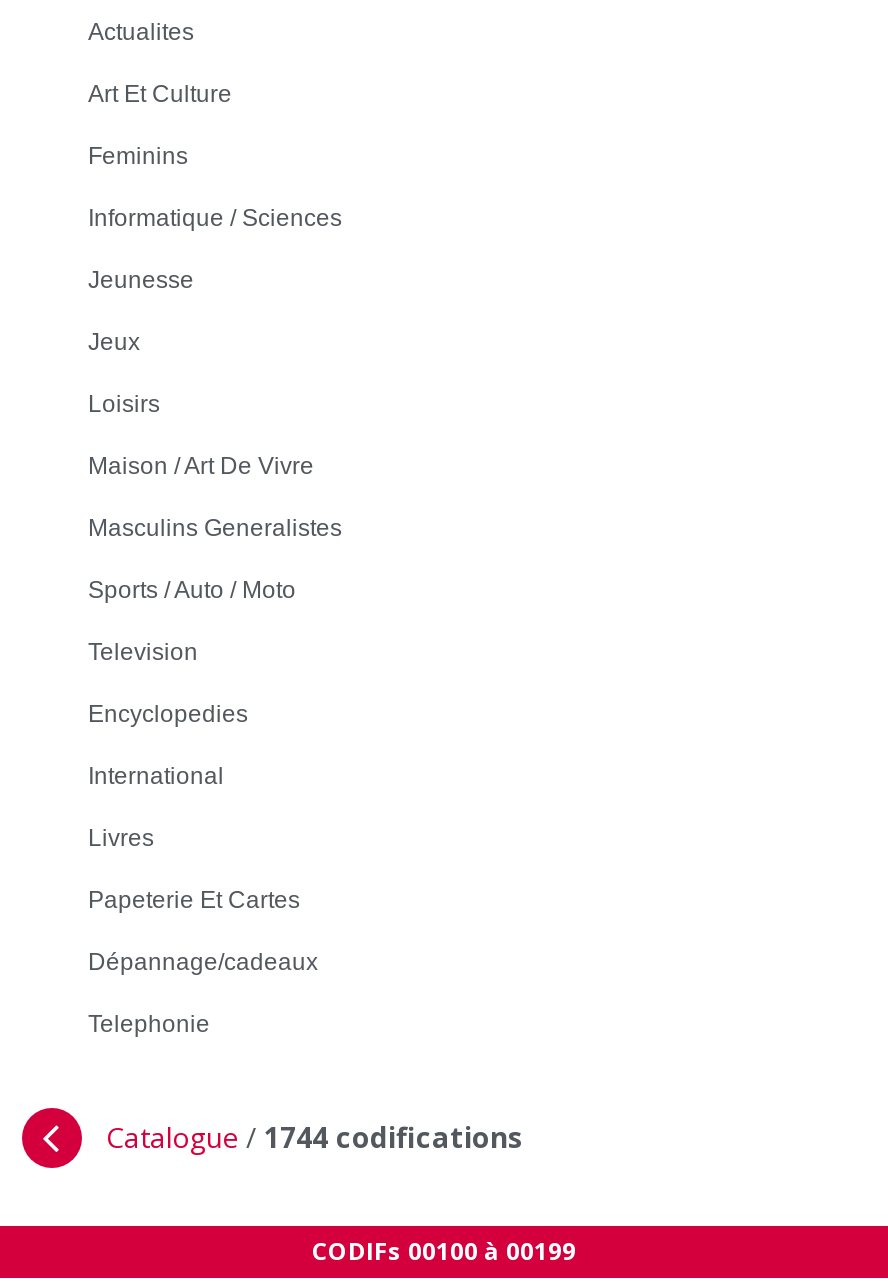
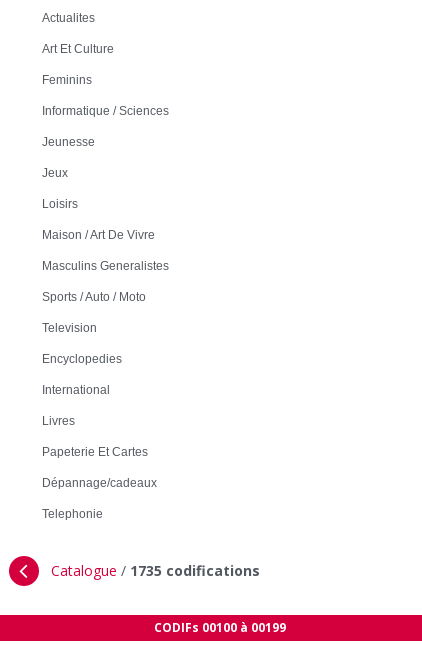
- Catalogue / 1744 codifications
+ Catalogue / 1735 codifications
